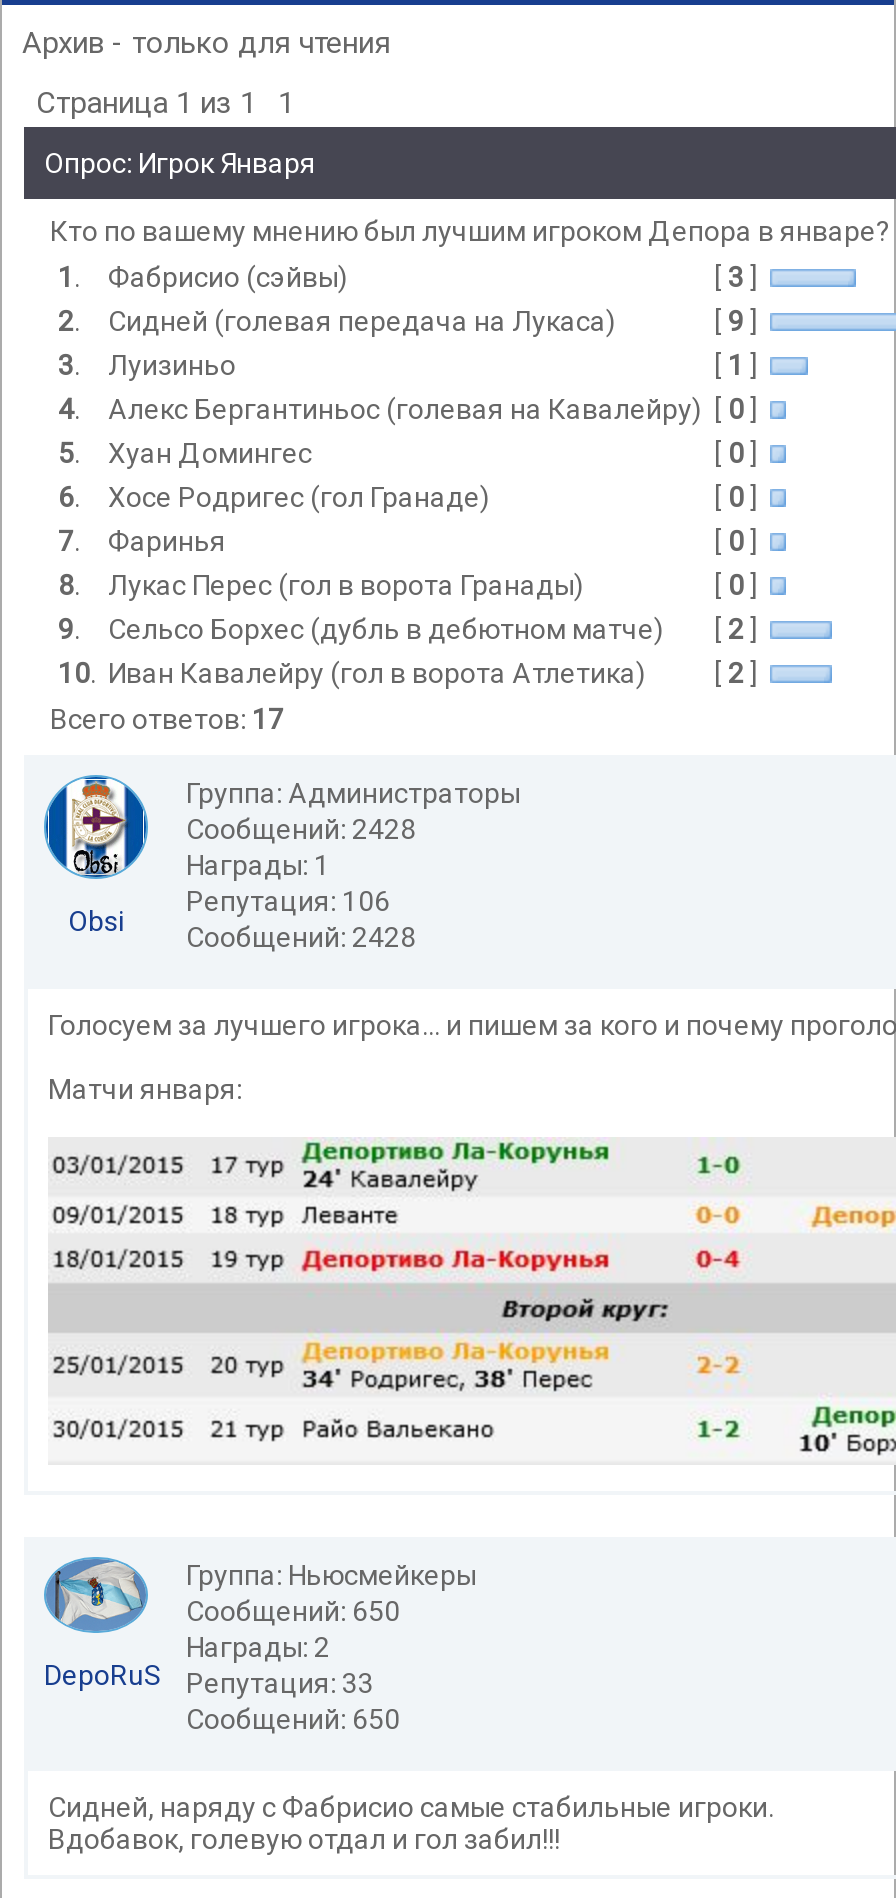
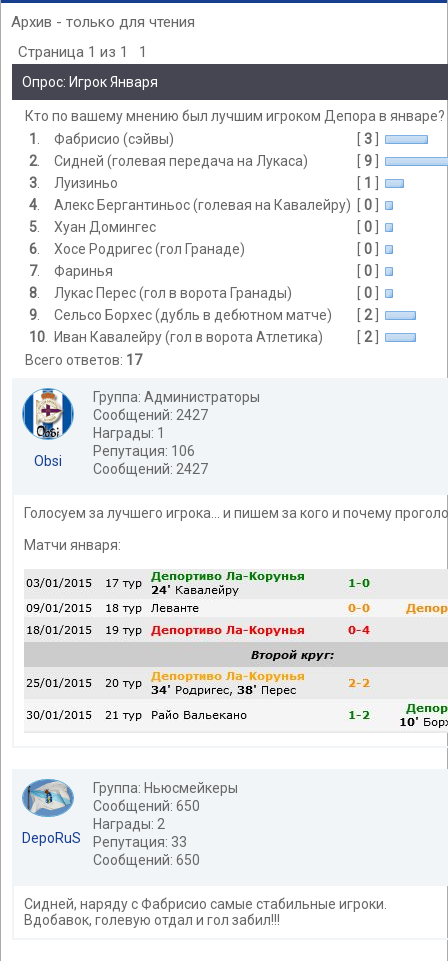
- Сообщений: 2428
+ Сообщений: 2427

- Obsi Сообщений: 2428
+ Obsi Сообщений: 2427
